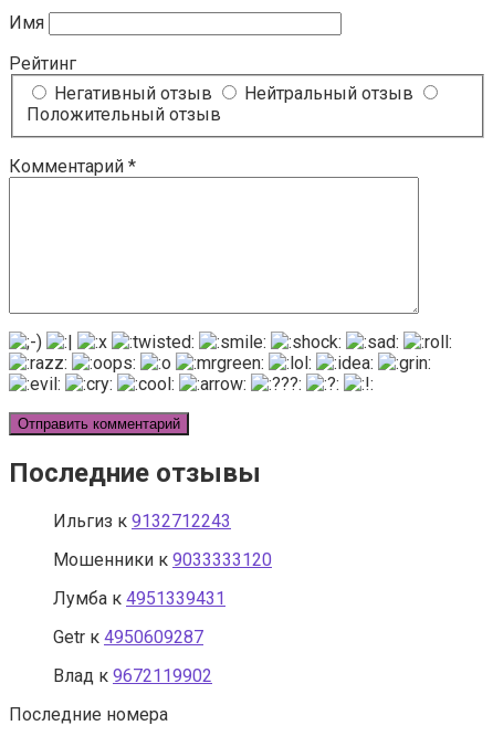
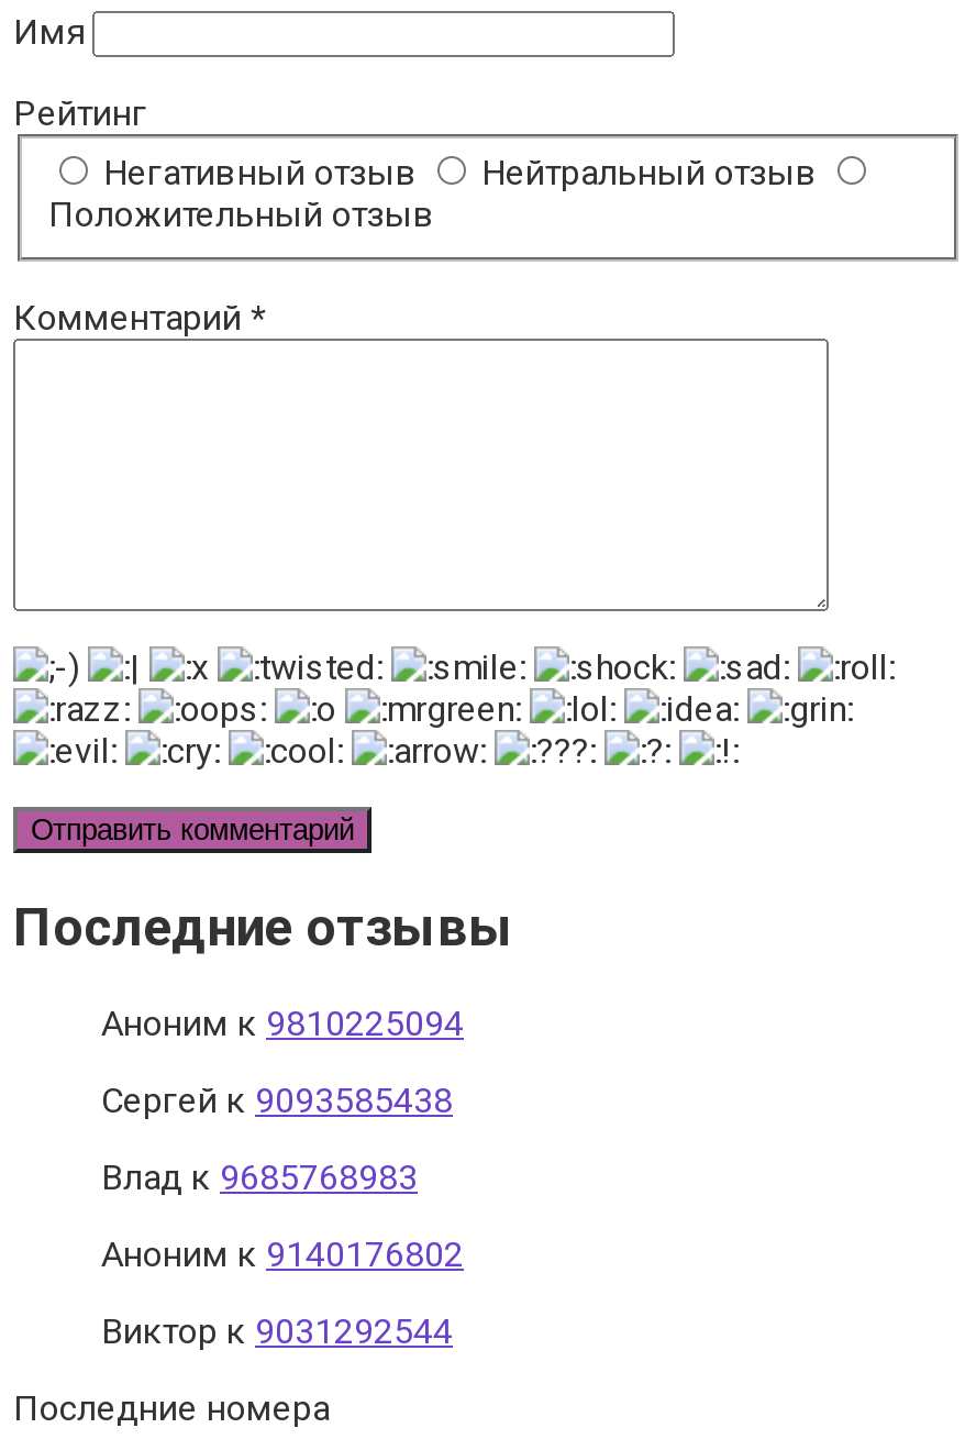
- Ильгиз к 9132712243
+ Аноним к 9810225094

- Мошенники к 9033333120
+ Сергей к 9093585438

- Лумба к 4951339431
+ Влад к 9685768983

- Getr к 4950609287
+ Аноним к 9140176802

- Влад к 9672119902
+ Виктор к 9031292544
